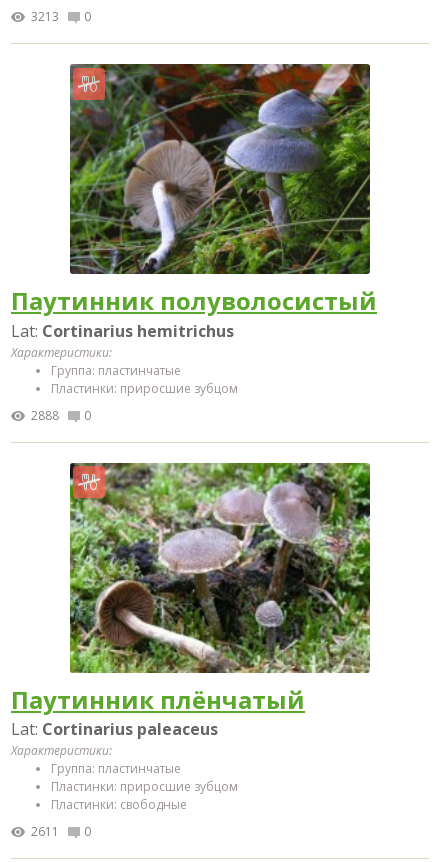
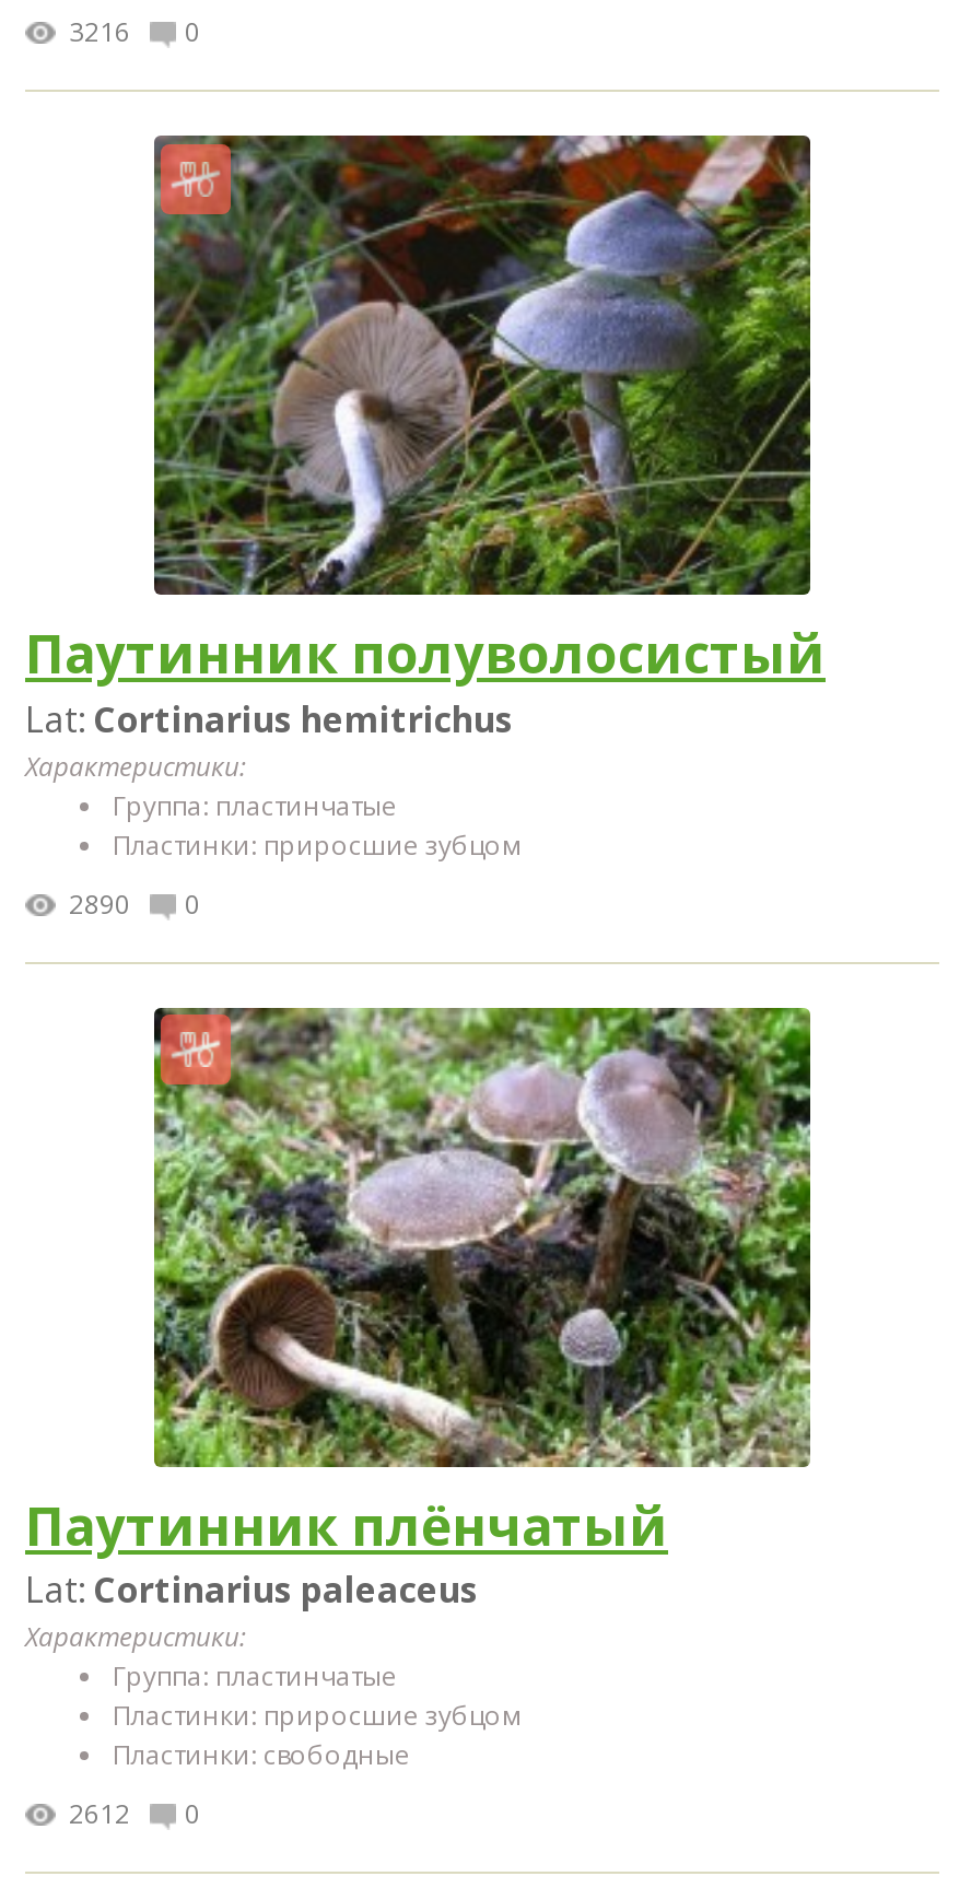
- 3213 0
+ 3216 0

- 2888 0
+ 2890 0

- 2611 0
+ 2612 0
